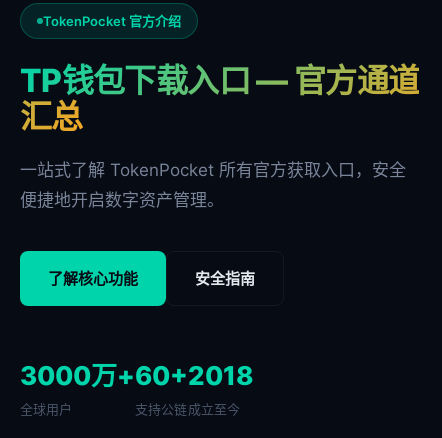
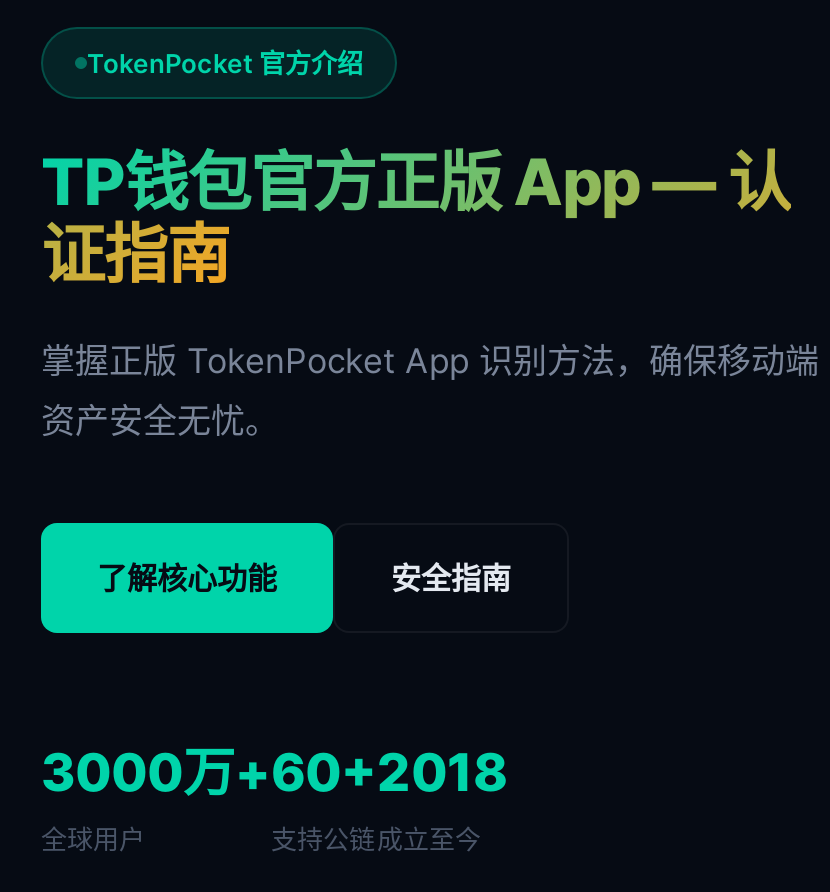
- TP钱包下载入口 — 官方通道
- 汇总
+ TP钱包官方正版 App — 认
+ 证指南

- 一站式了解 TokenPocket 所有官方获取入口，安全
+ 掌握正版 TokenPocket App 识别方法，确保移动端

- 便捷地开启数字资产管理。
+ 资产安全无忧。
